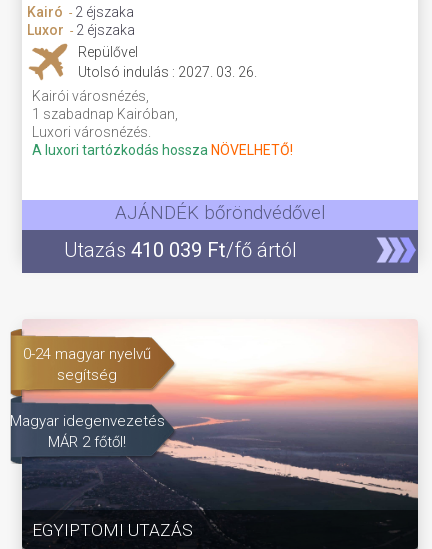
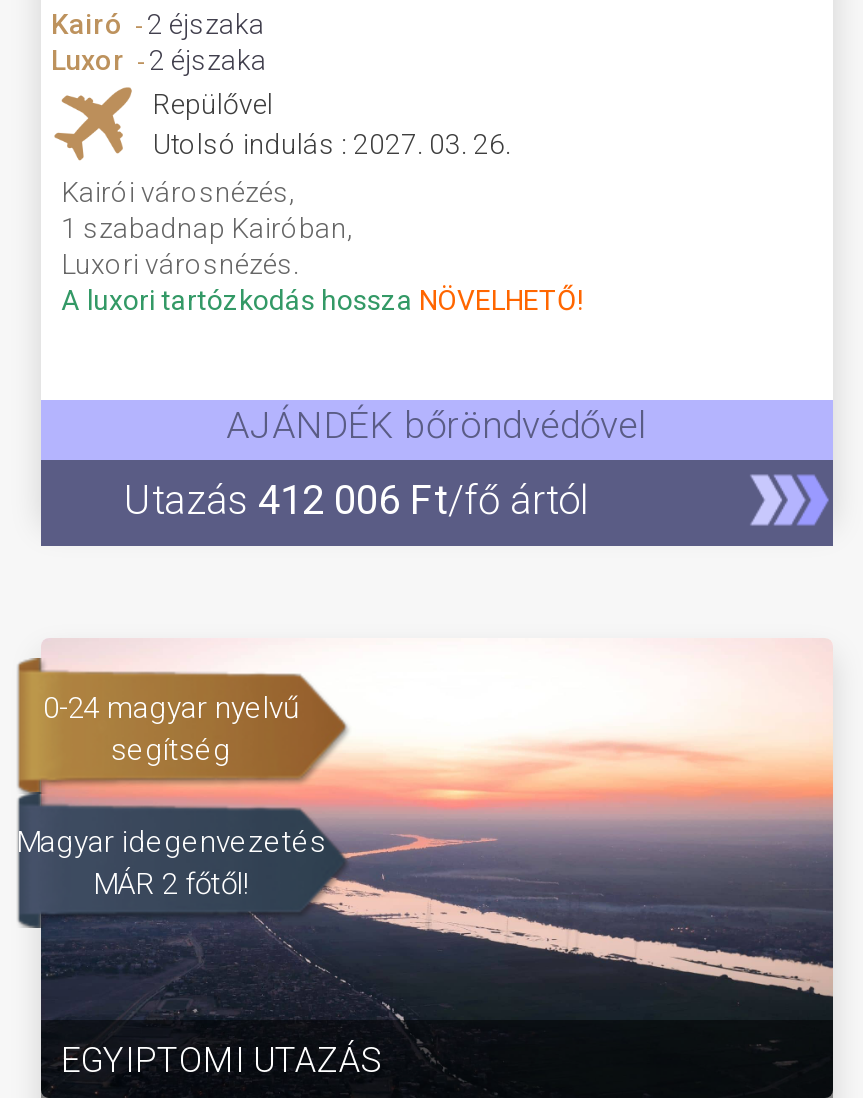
- Utazás 410 039 Ft/fő ártól
+ Utazás 412 006 Ft/fő ártól
